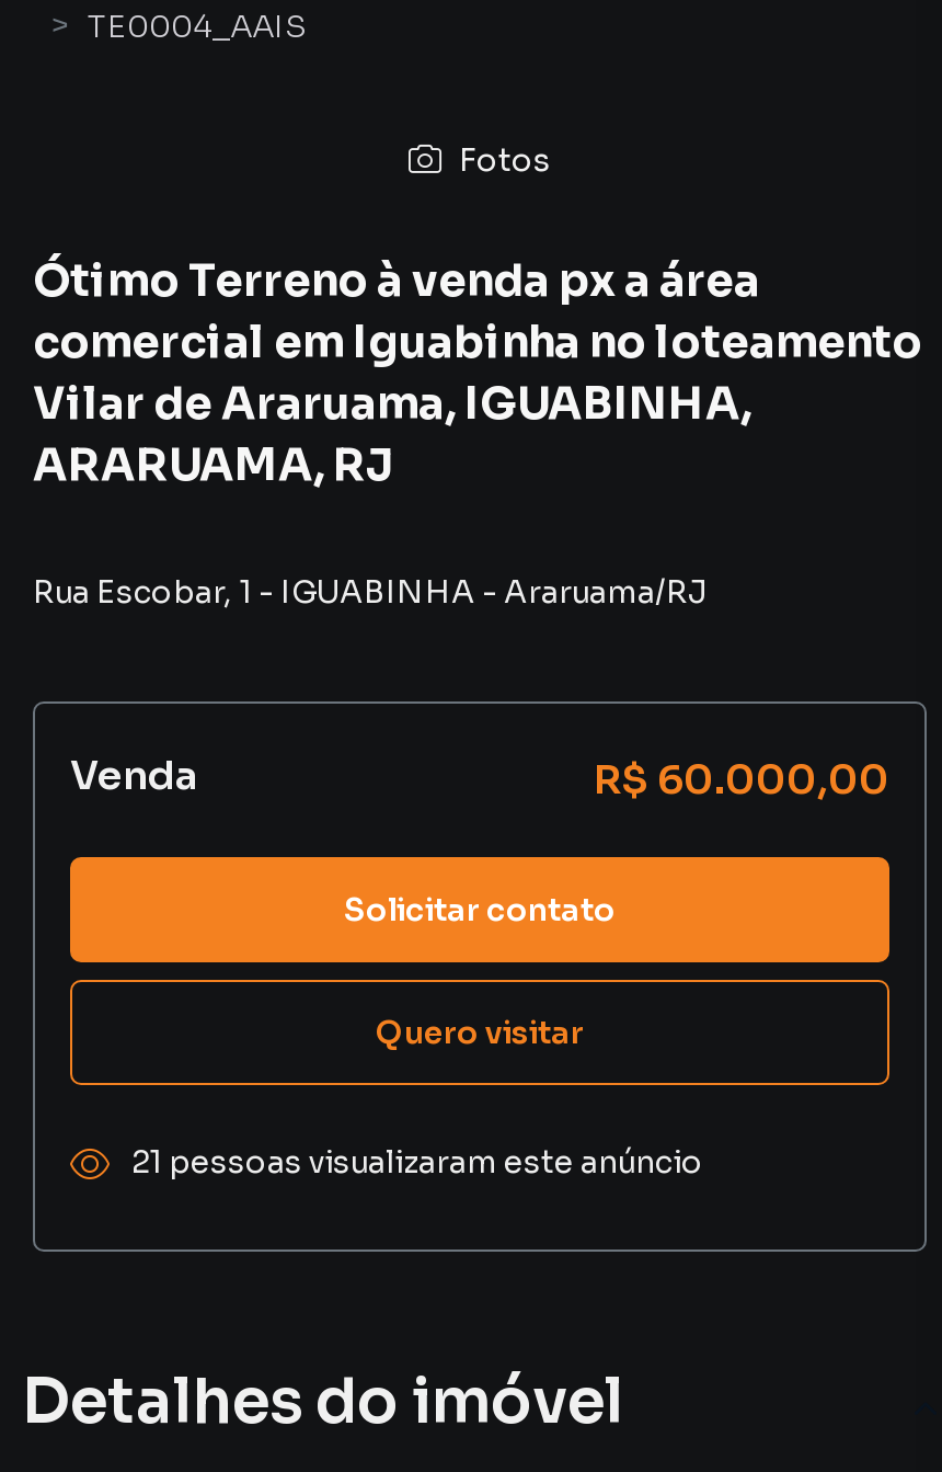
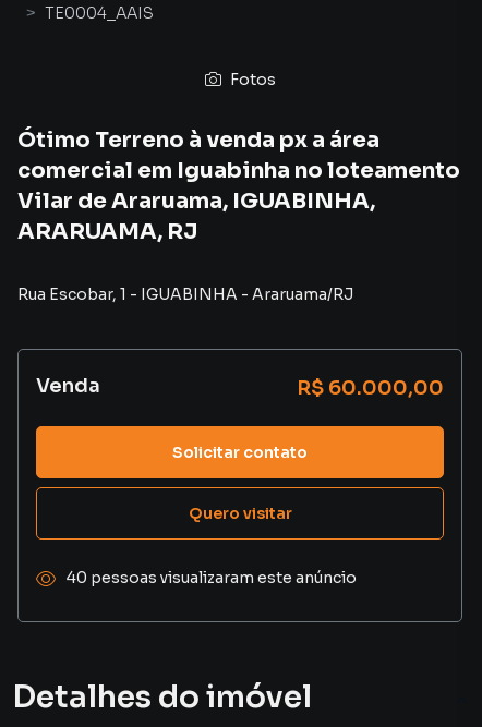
- 21 pessoas visualizaram este anúncio
+ 40 pessoas visualizaram este anúncio
